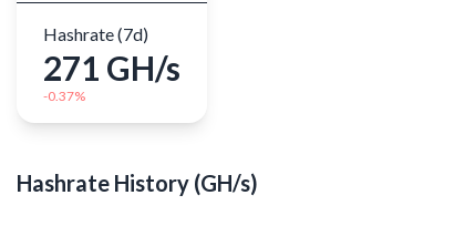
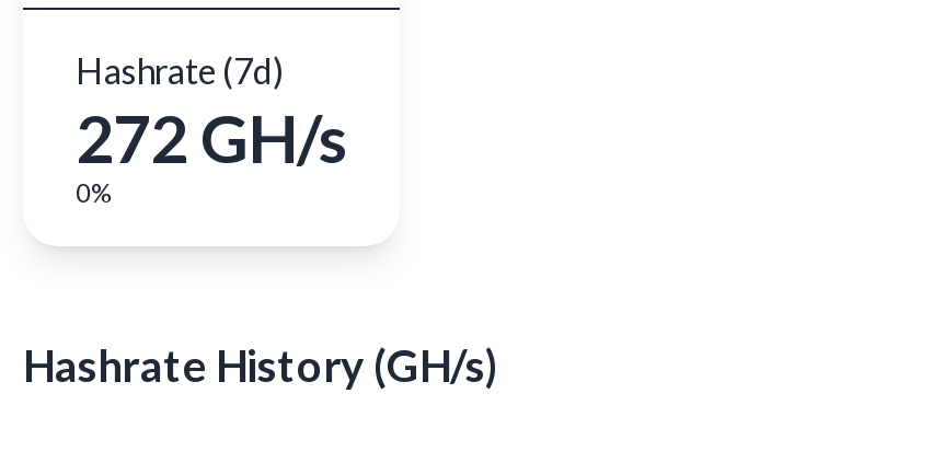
- 271 GH/s
+ 272 GH/s

- -0.37%
+ 0%
